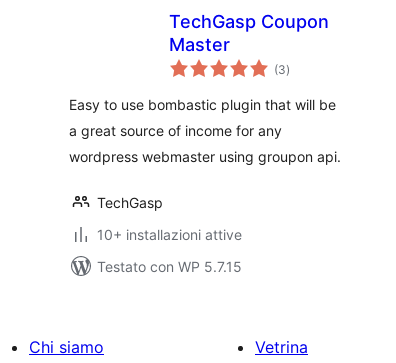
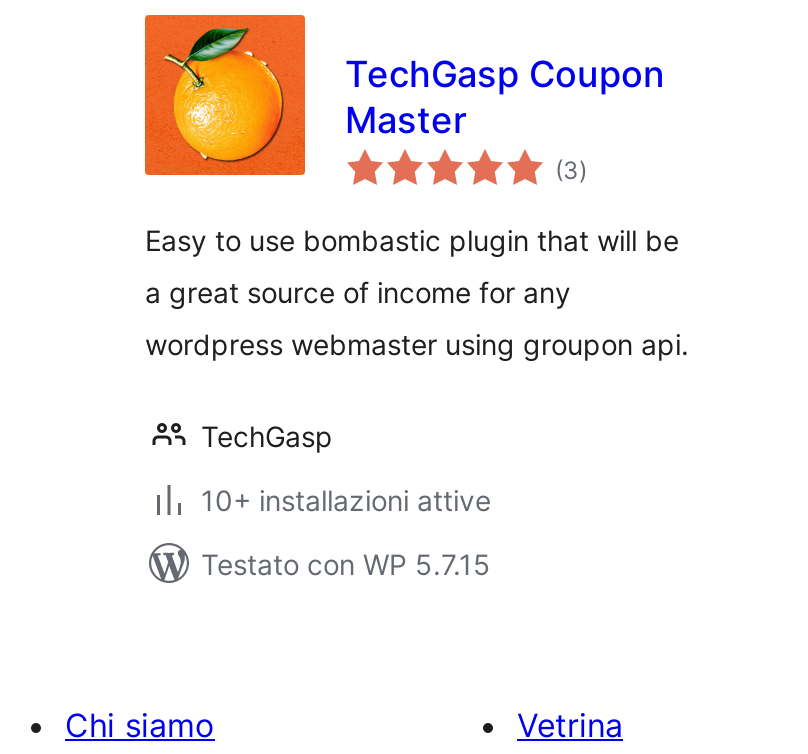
+ [image]
